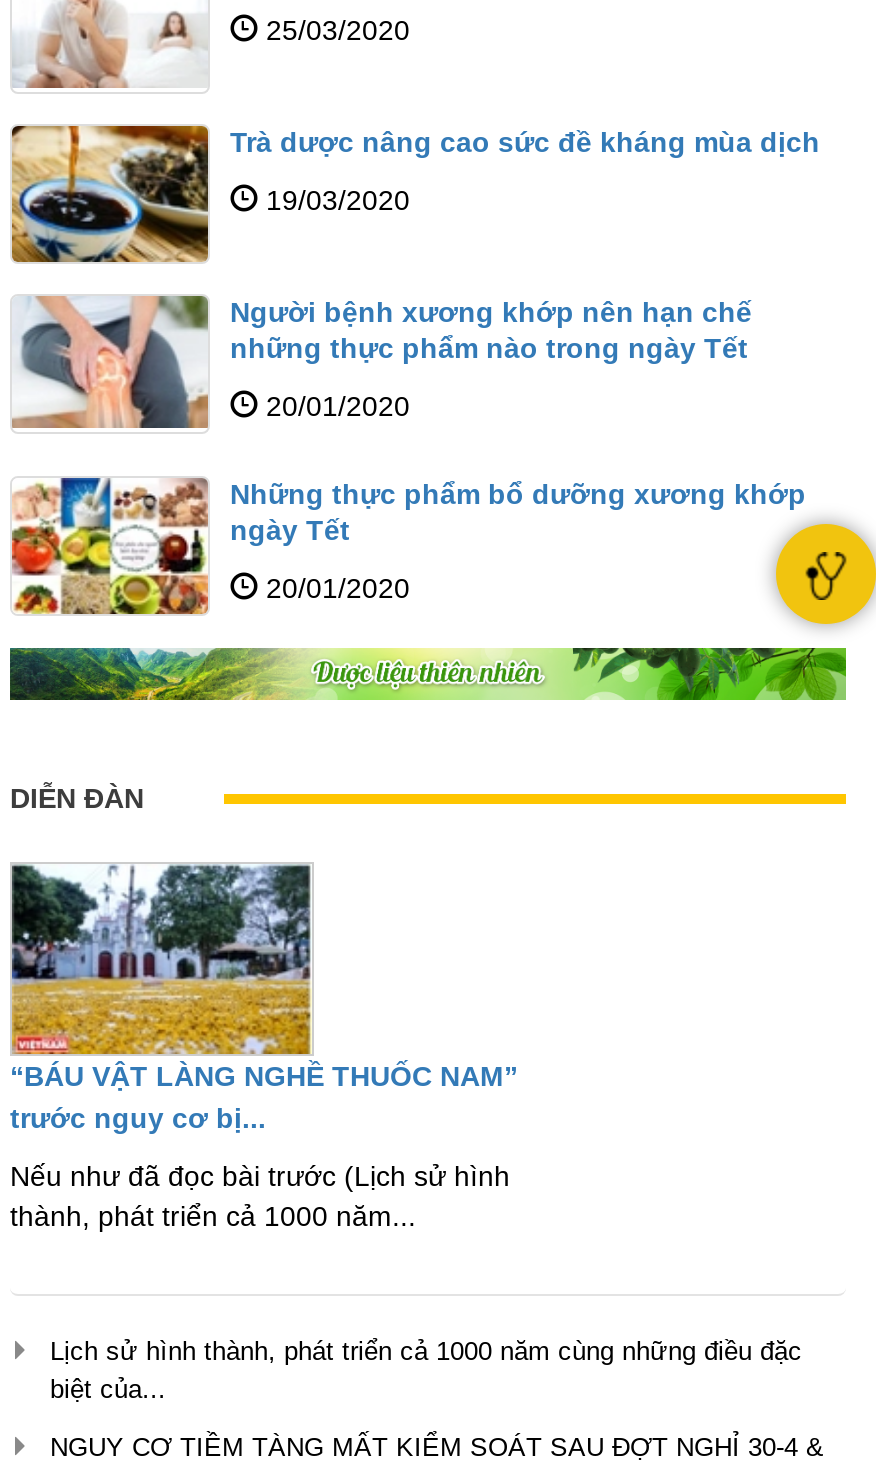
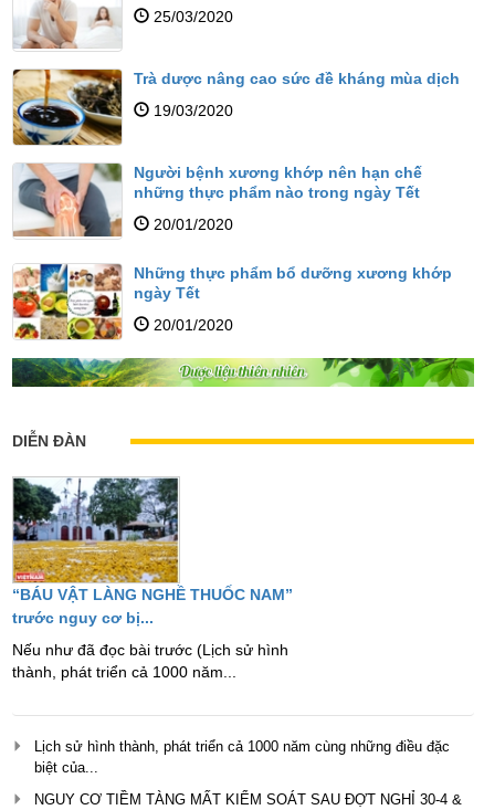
- [image]
